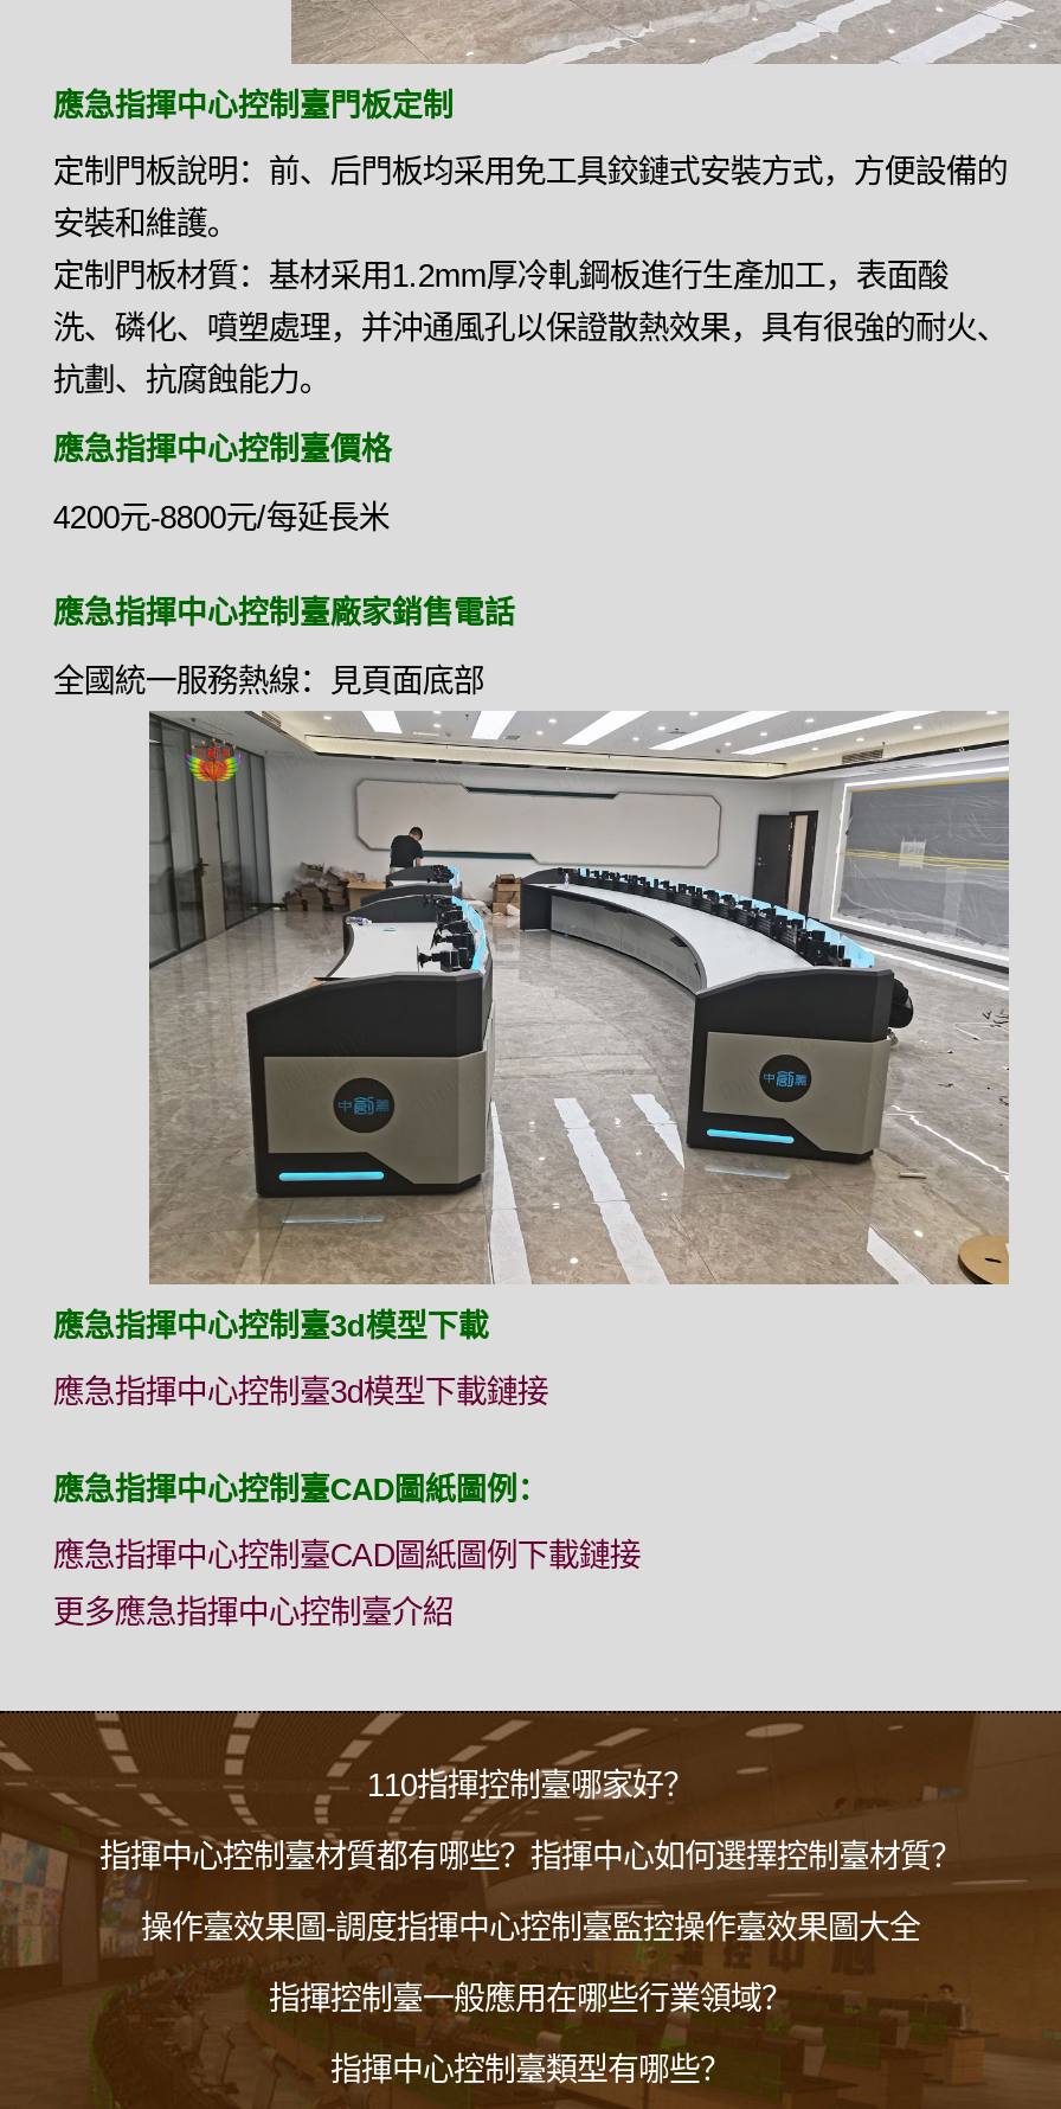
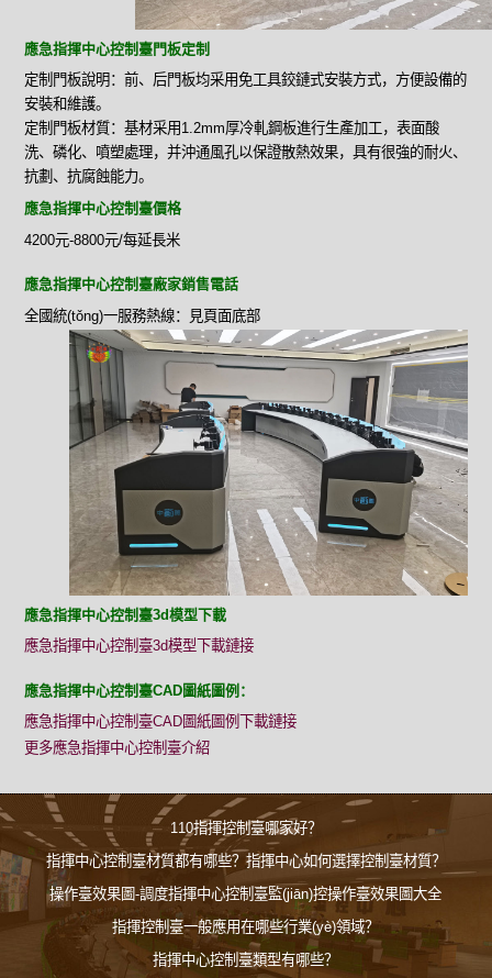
- 全國統一服務熱線：見頁面底部
+ 全國統(tǒng)一服務熱線：見頁面底部

- 操作臺效果圖-調度指揮中心控制臺監控操作臺效果圖大全
+ 操作臺效果圖-調度指揮中心控制臺監(jiān)控操作臺效果圖大全

- 指揮控制臺一般應用在哪些行業領域？
+ 指揮控制臺一般應用在哪些行業(yè)領域？
